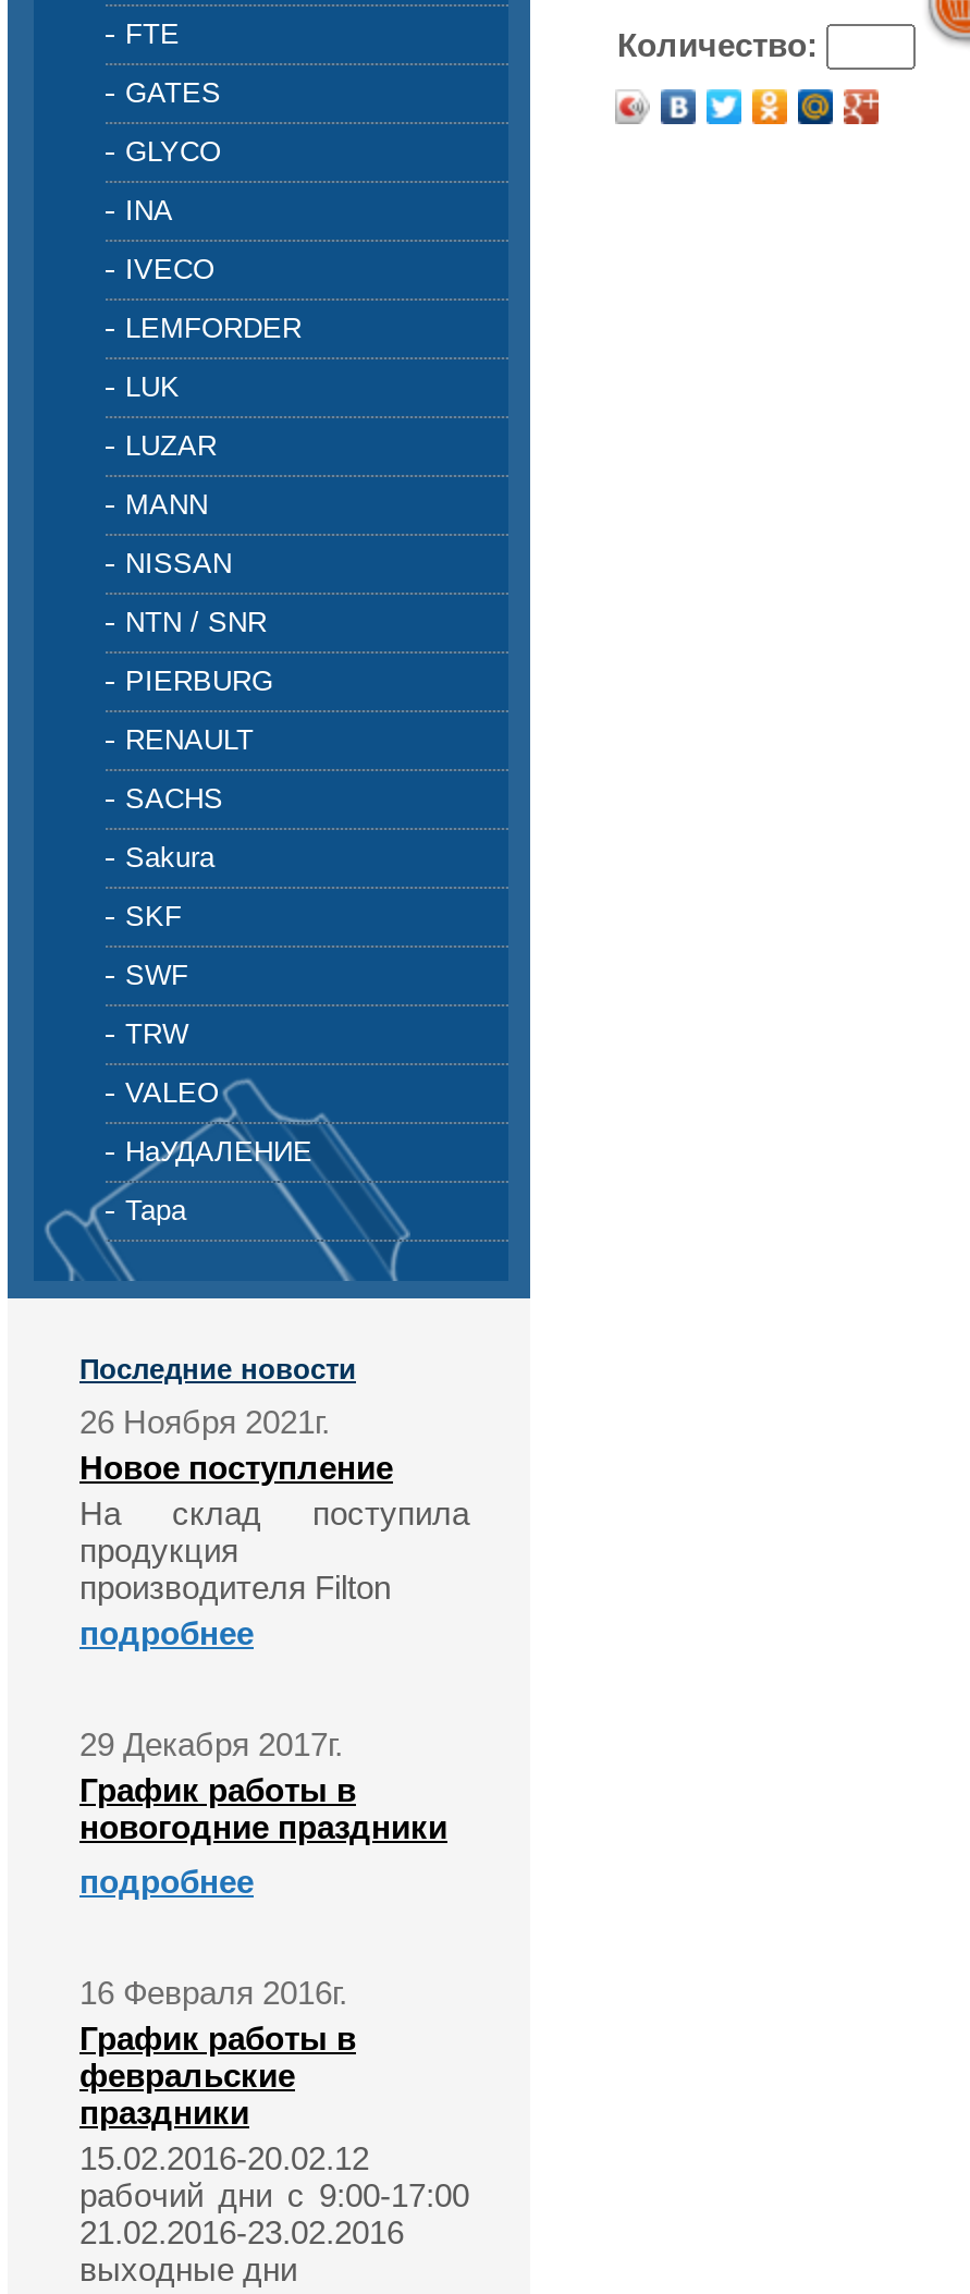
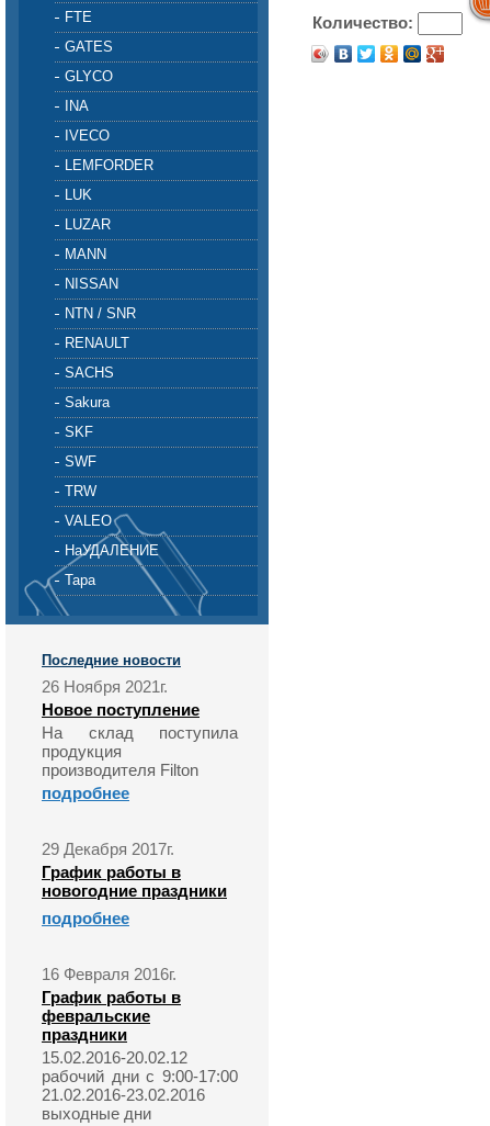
- PIERBURG
